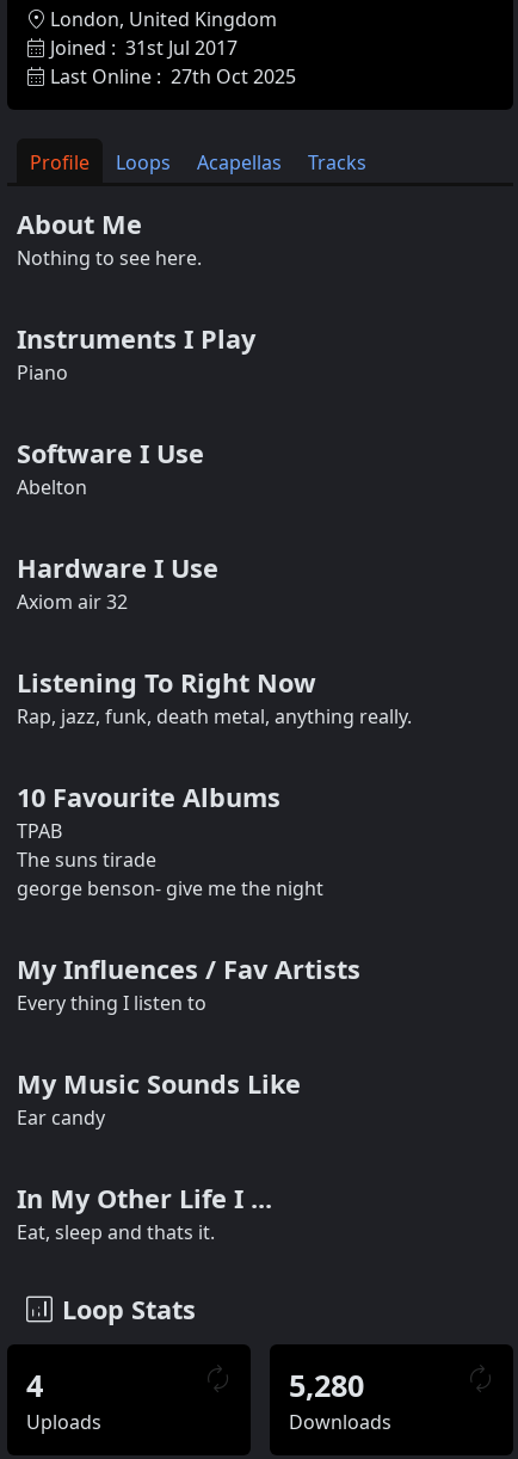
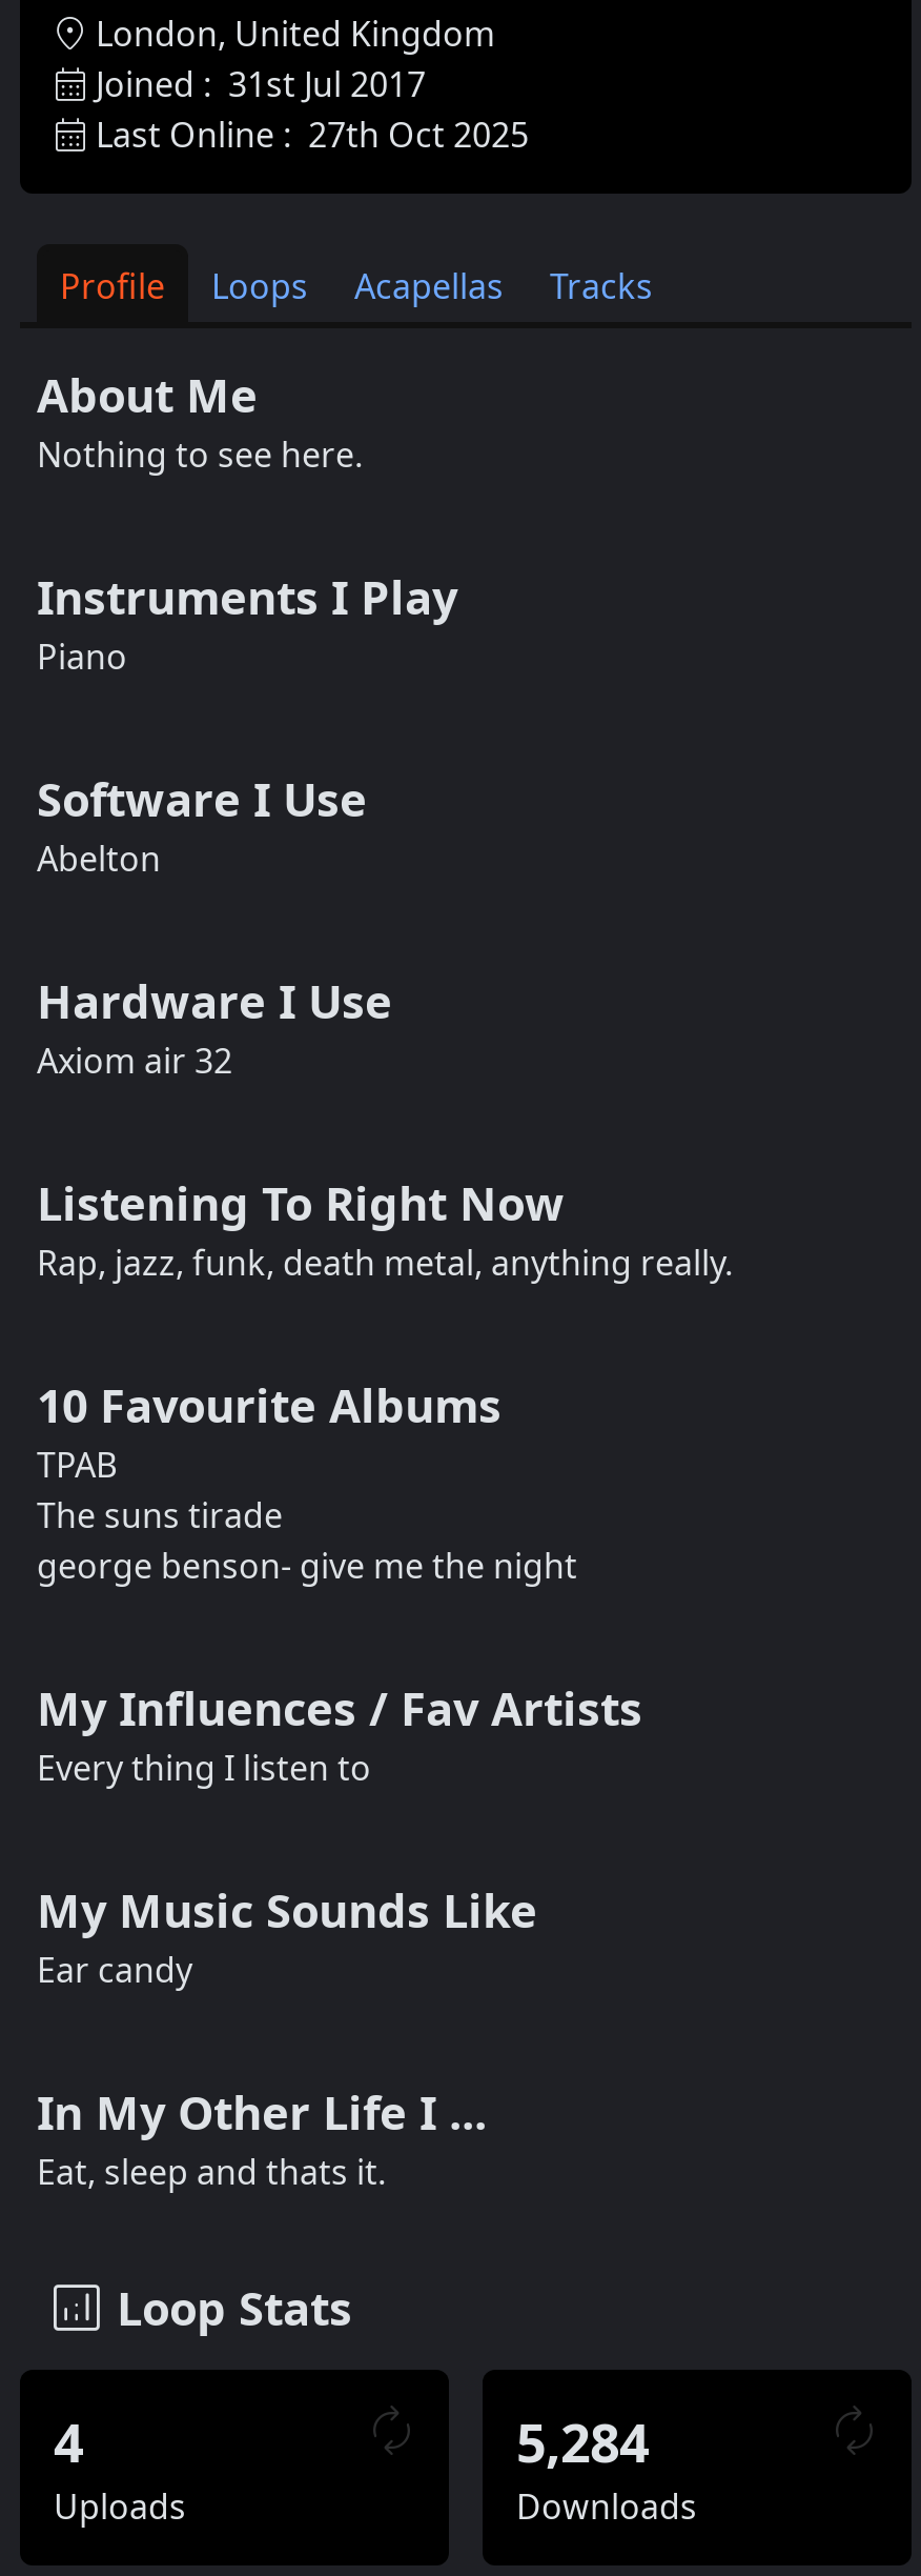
- 5,280
+ 5,284
